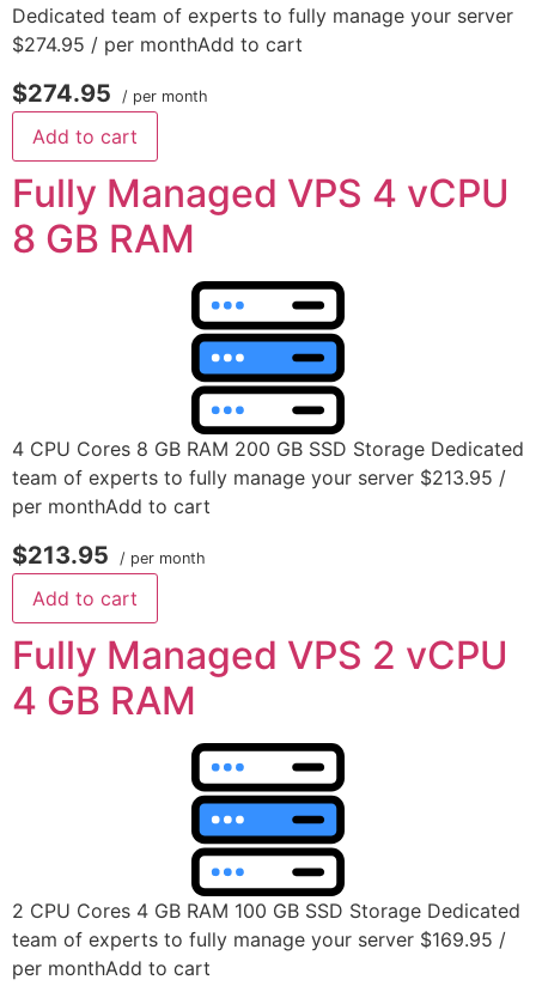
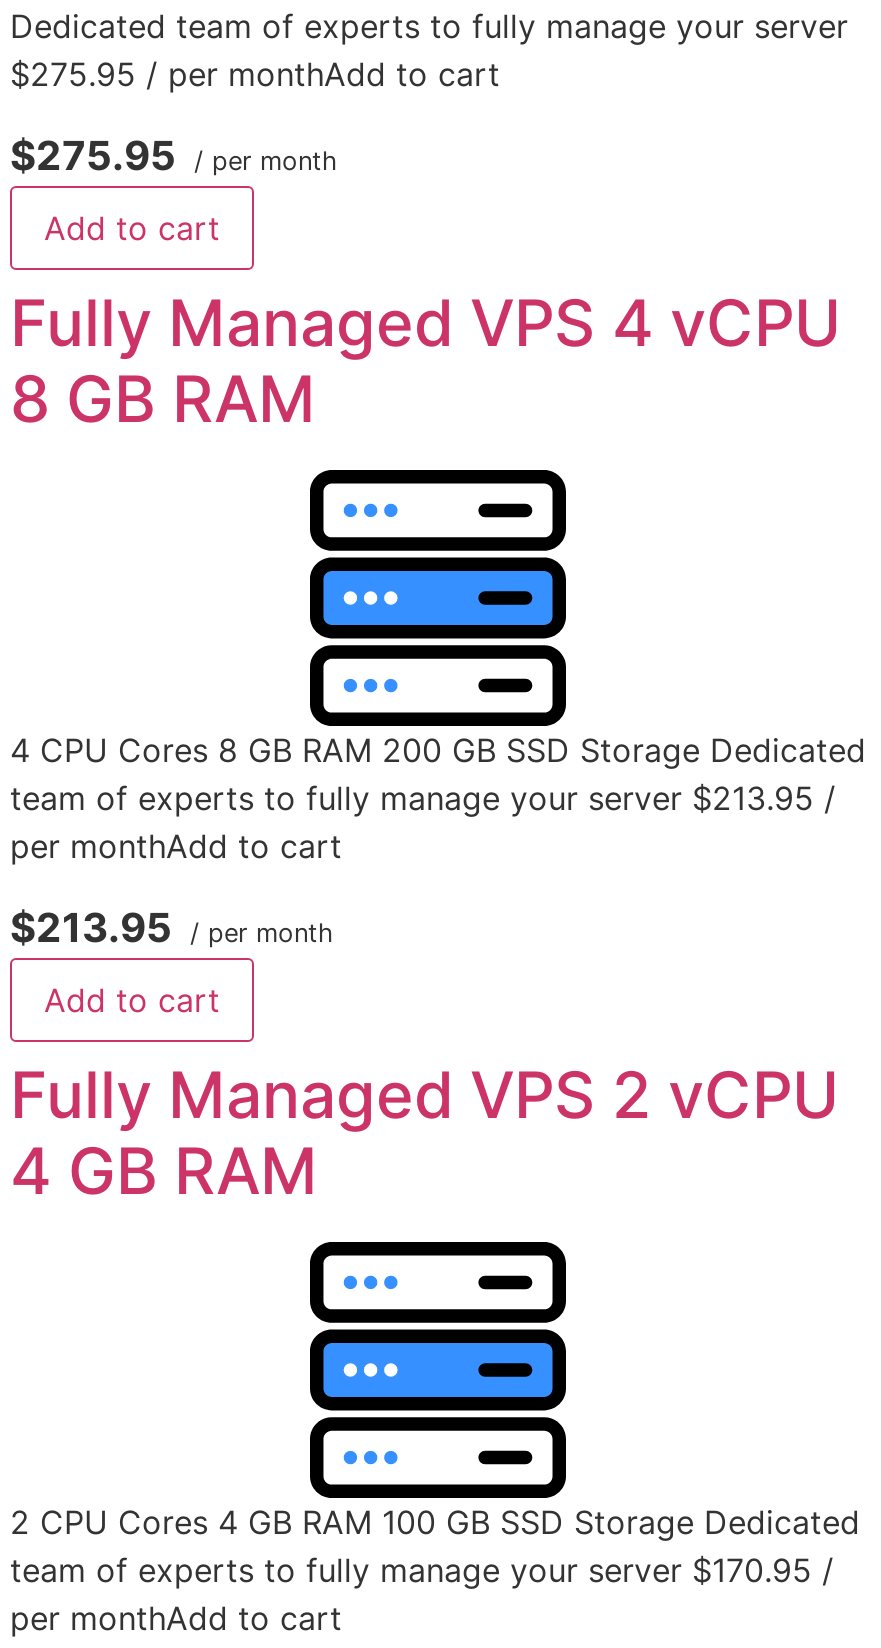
- $274.95 / per monthAdd to cart
+ $275.95 / per monthAdd to cart

- $274.95 / per month
+ $275.95 / per month

- team of experts to fully manage your server $169.95 /
+ team of experts to fully manage your server $170.95 /
